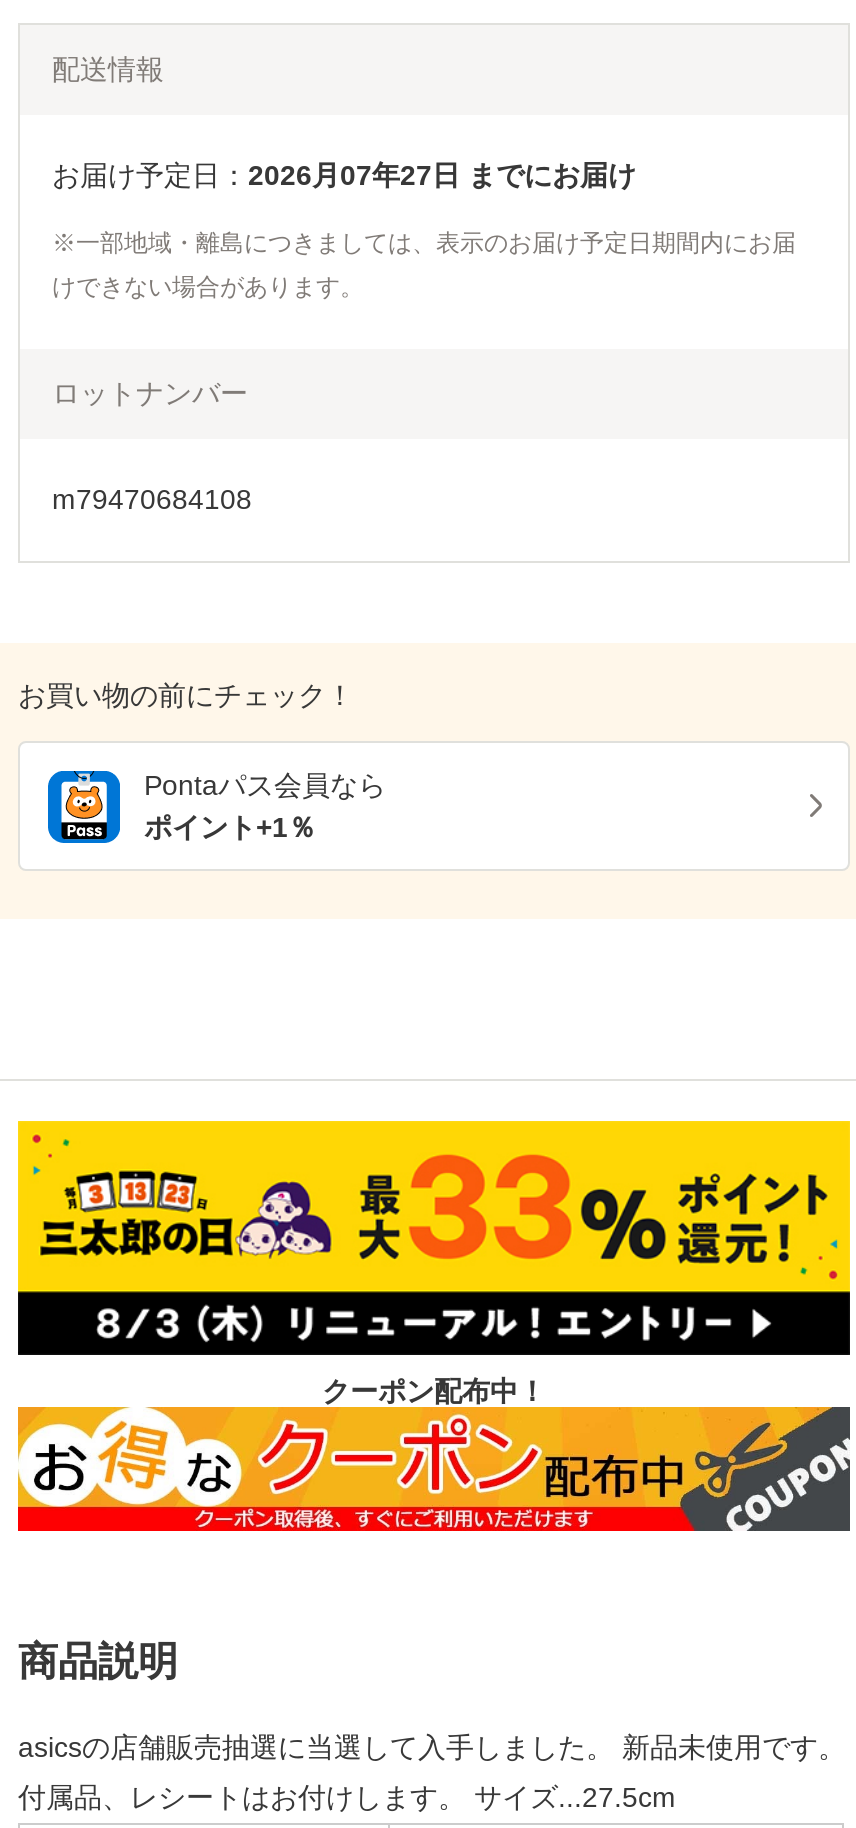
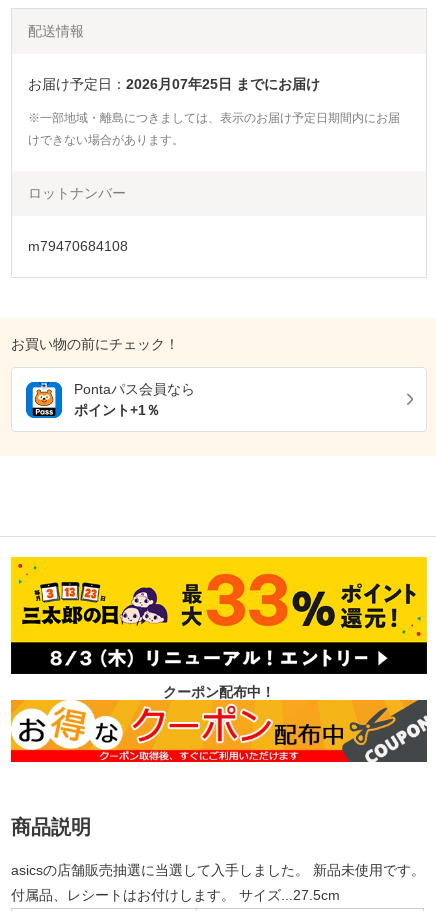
- お届け予定日：2026月07年27日 までにお届け
+ お届け予定日：2026月07年25日 までにお届け
